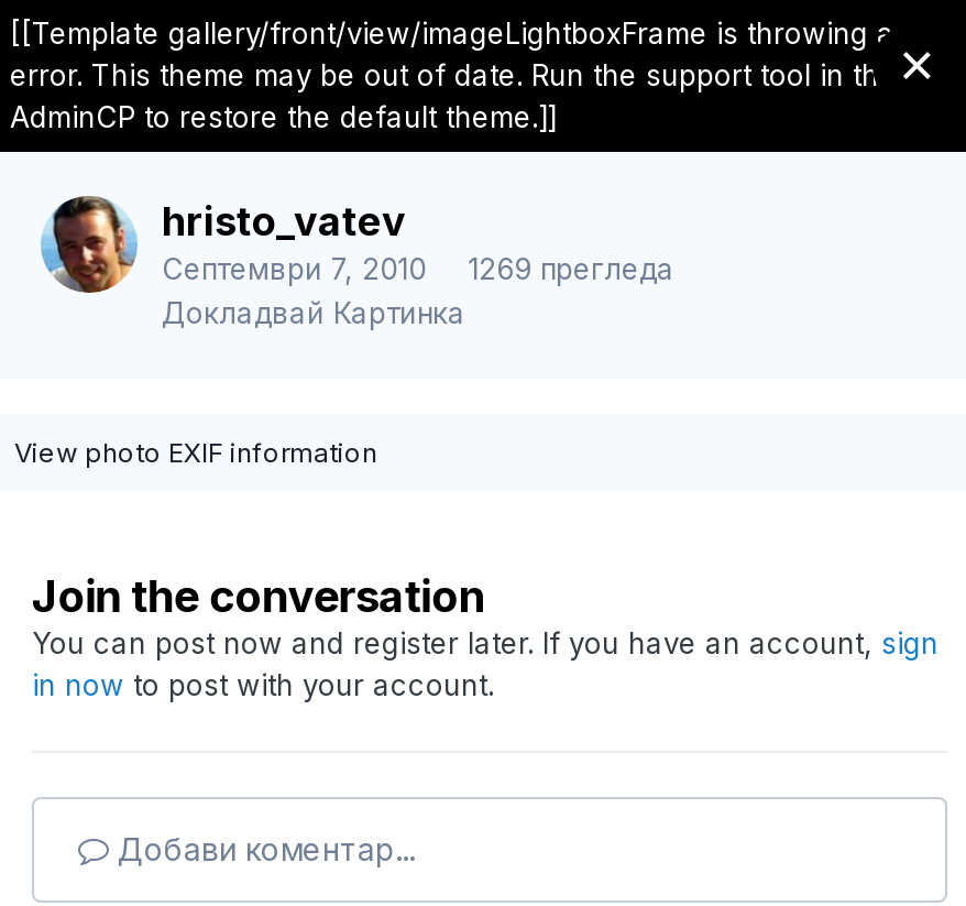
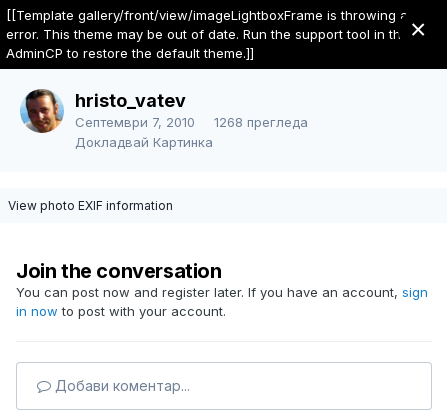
- Септември 7, 2010 1269 прегледа
+ Септември 7, 2010 1268 прегледа
